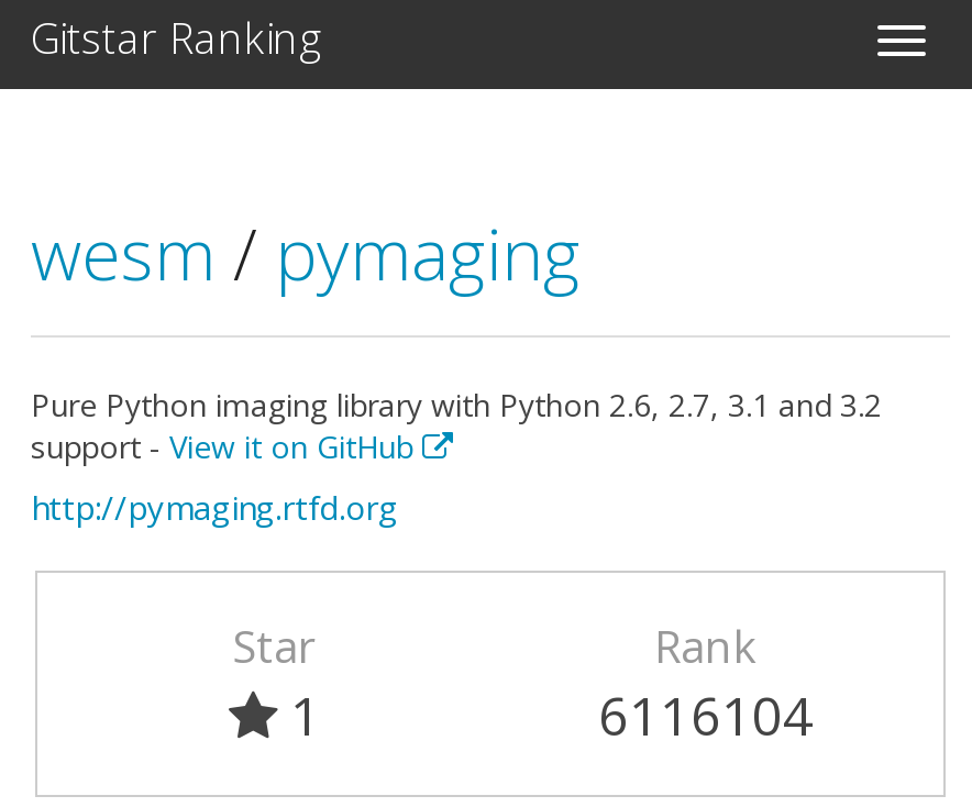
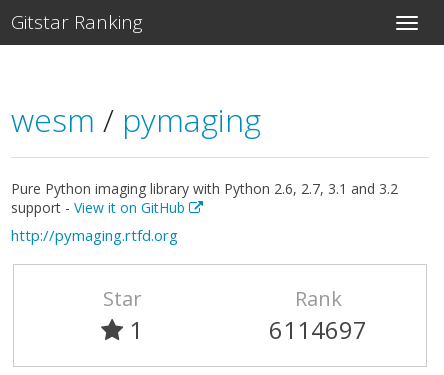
- 6116104
+ 6114697
